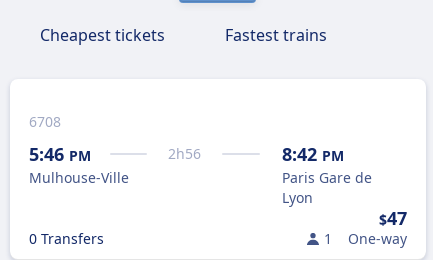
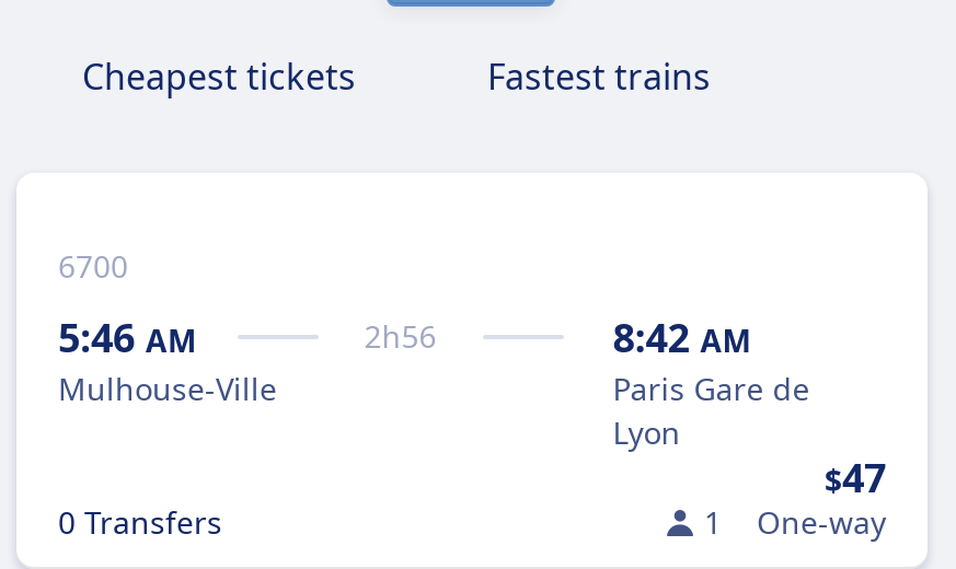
- 6708
+ 6700

- 5:46 PM
+ 5:46 AM

- 8:42 PM
+ 8:42 AM
